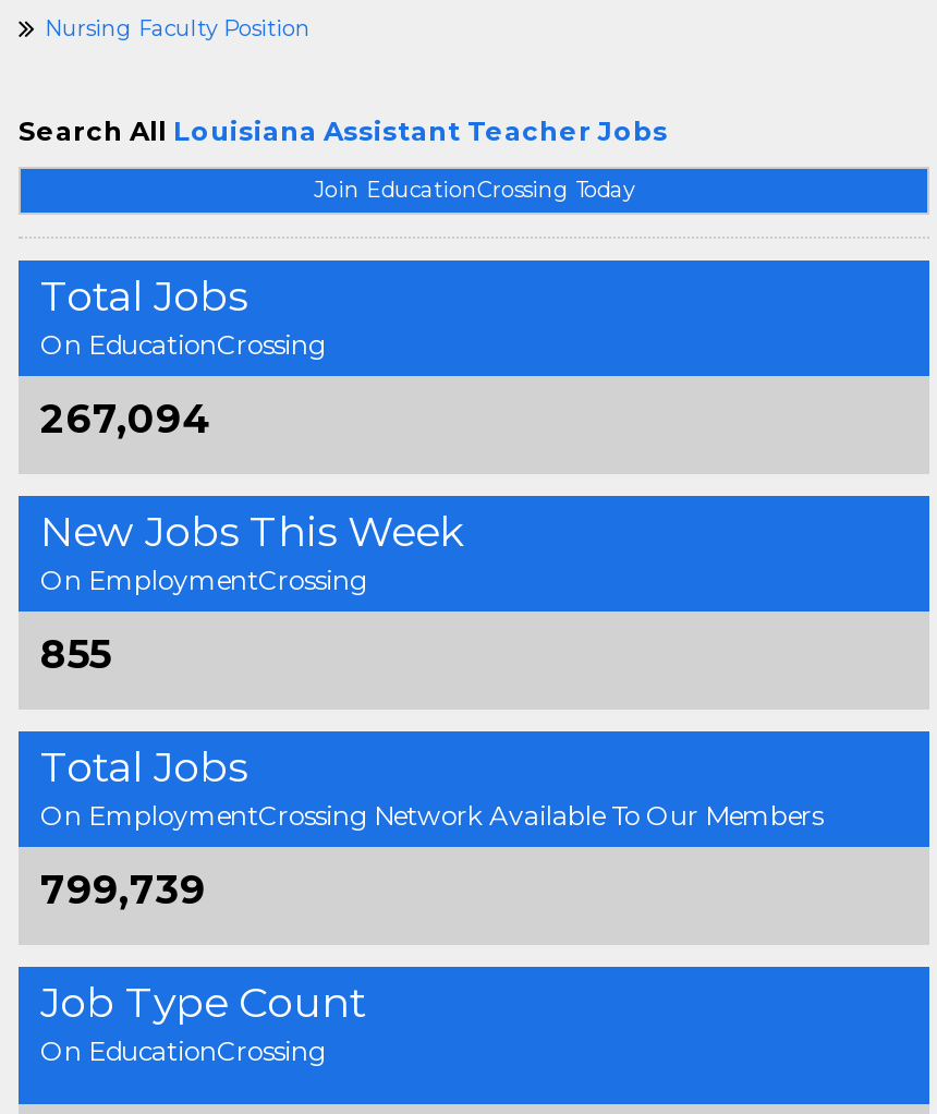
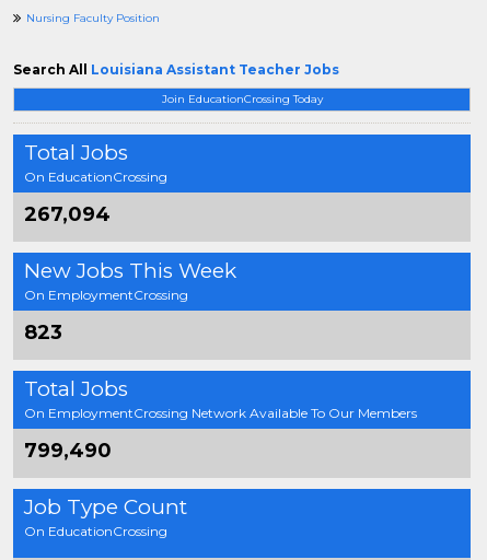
- 855
+ 823

- 799,739
+ 799,490
